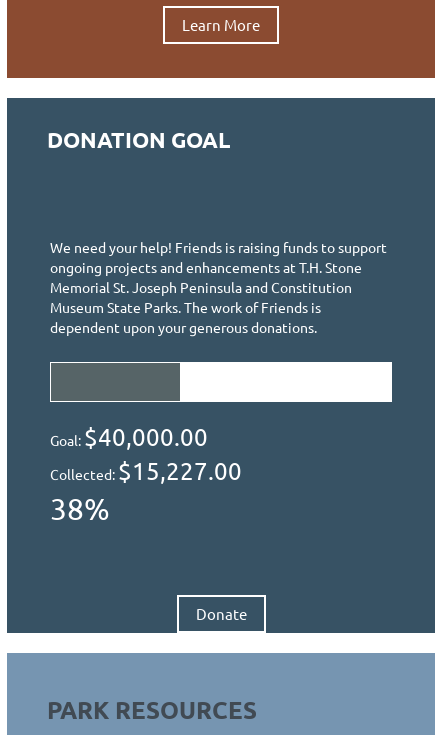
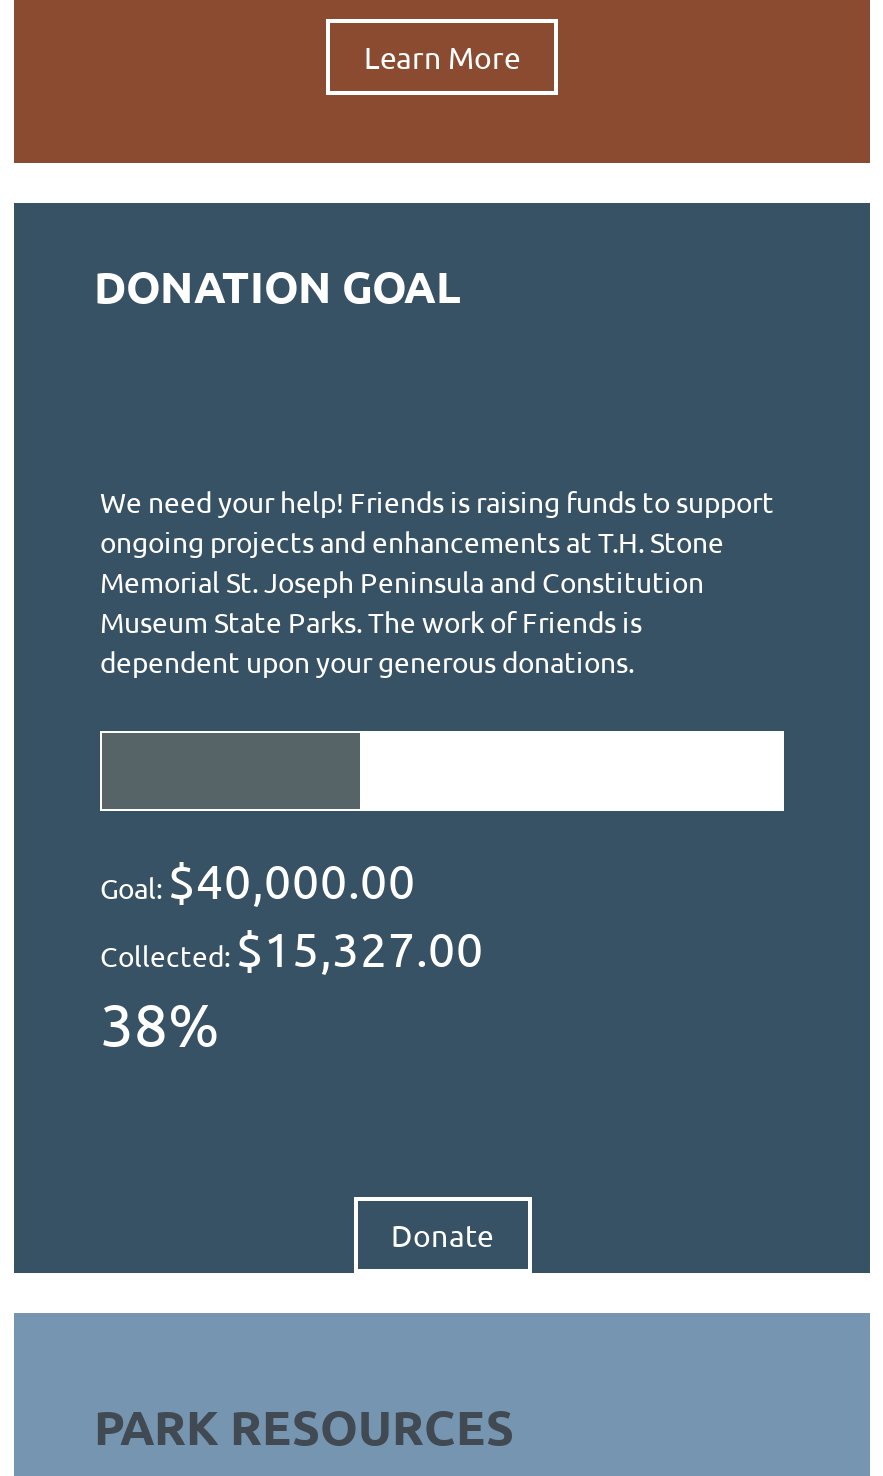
- Collected: $15,227.00
+ Collected: $15,327.00
